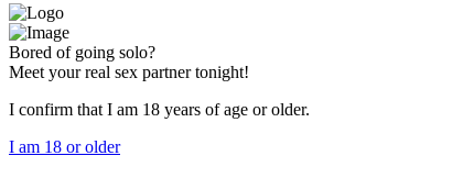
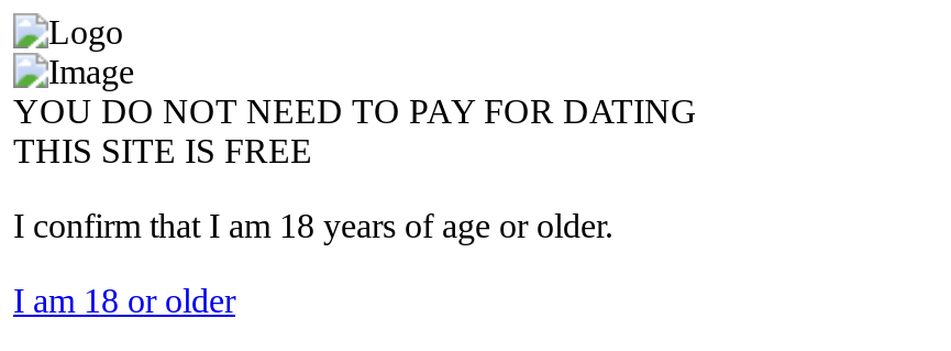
- Bored of going solo?
- Meet your real sex partner tonight!
+ YOU DO NOT NEED TO PAY FOR DATING
+ THIS SITE IS FREE
